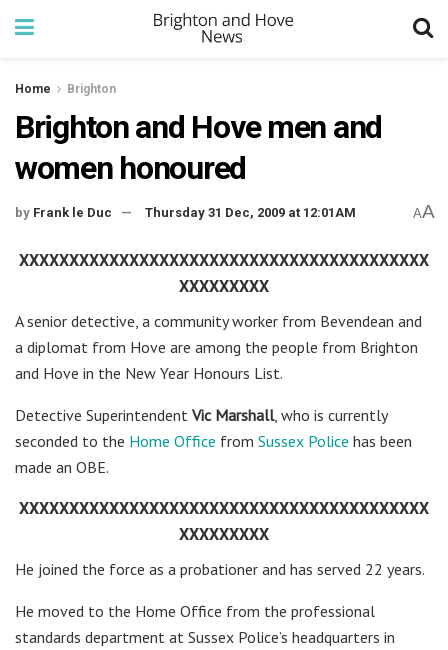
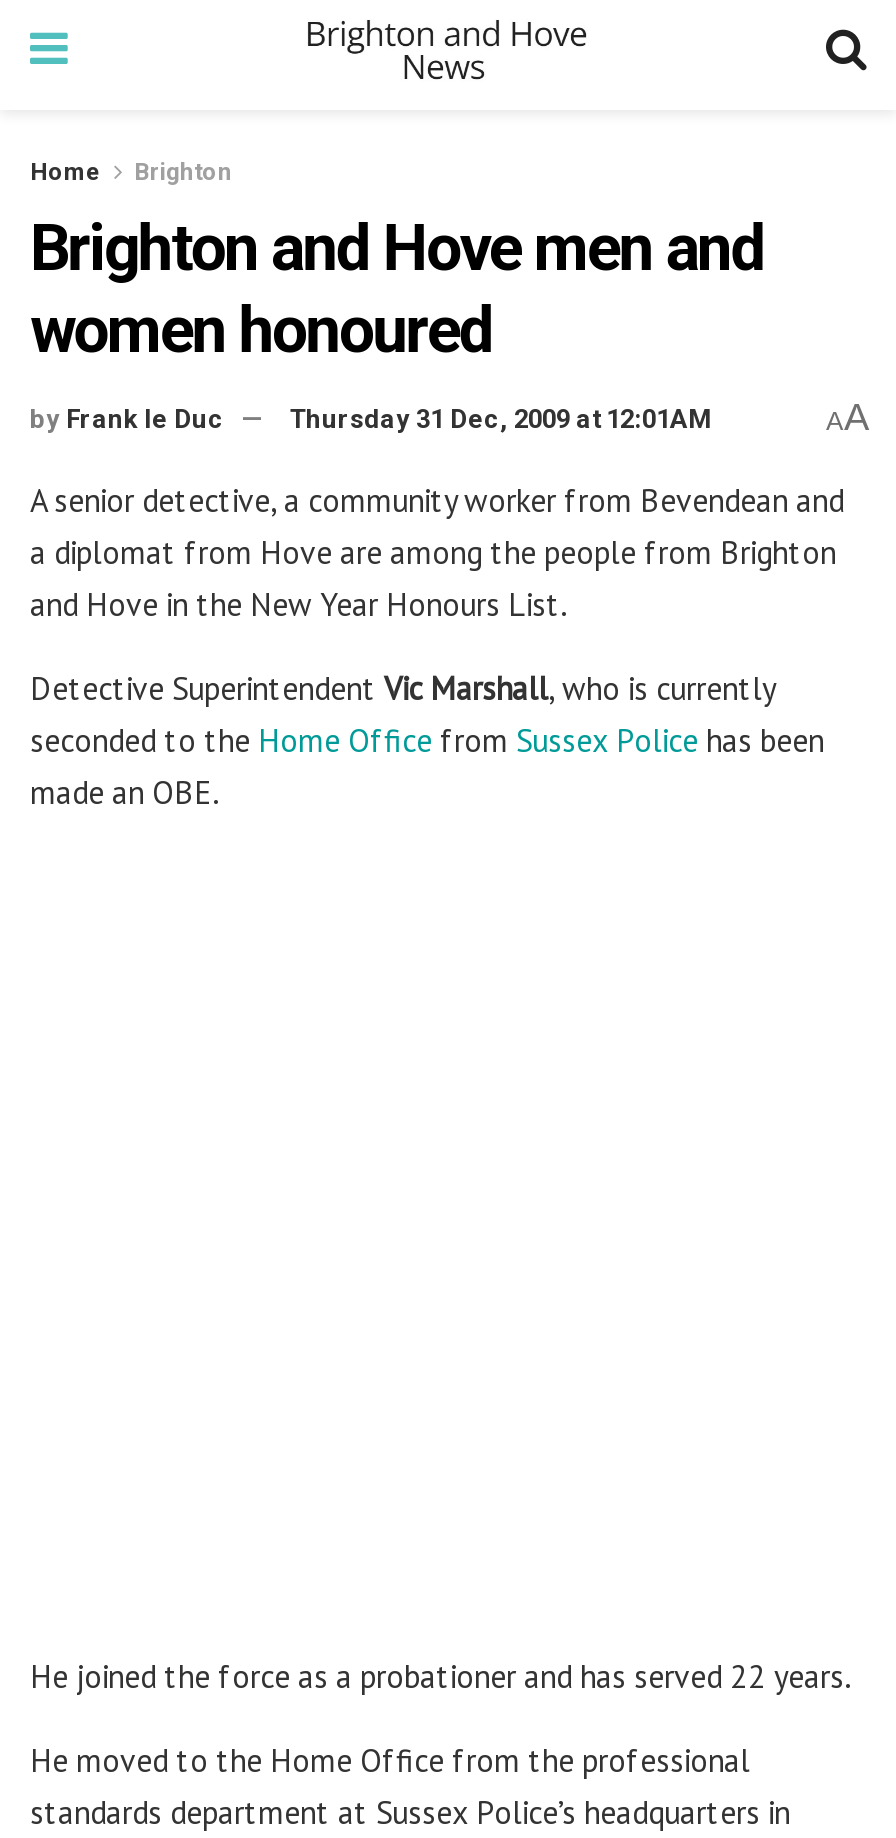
- XXXXXXXXXXXXXXXXXXXXXXXXXXXXXXXXXXXXXXXXX
- XXXXXXXXX

moved up: A senior detective, a community worker from Bevendean and | a diplomat from Hove are among the people from Brighton | and Hove in the New Year Honours List. | Detective Superintendent Vic Marshall, who is currently | seconded to the Home Office from Sussex Police has been | made an OBE.

- XXXXXXXXXXXXXXXXXXXXXXXXXXXXXXXXXXXXXXXXX
- XXXXXXXXX
